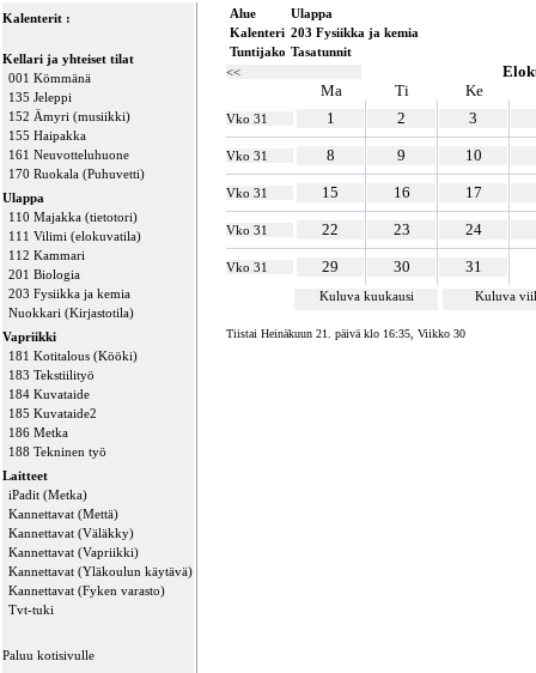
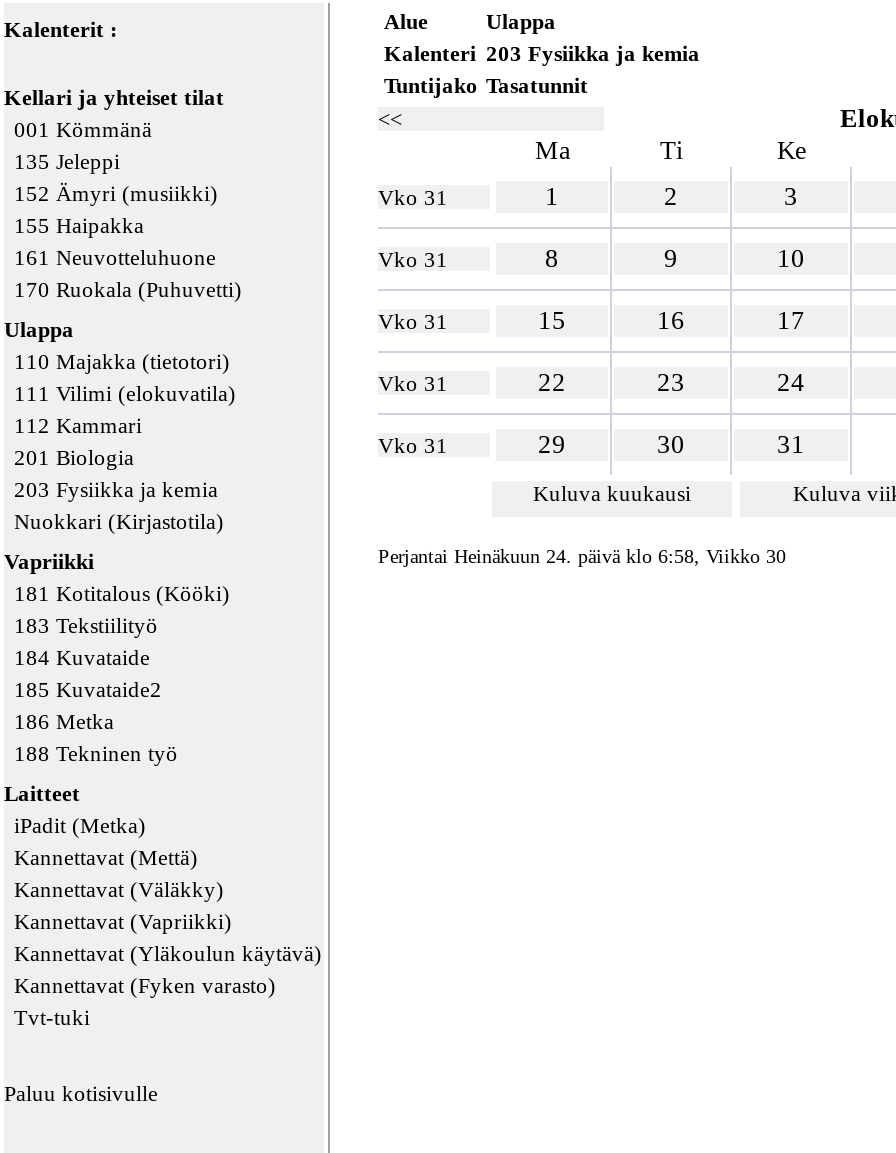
- Tiistai Heinäkuun 21. päivä klo 16:35, Viikko 30
+ Perjantai Heinäkuun 24. päivä klo 6:58, Viikko 30
